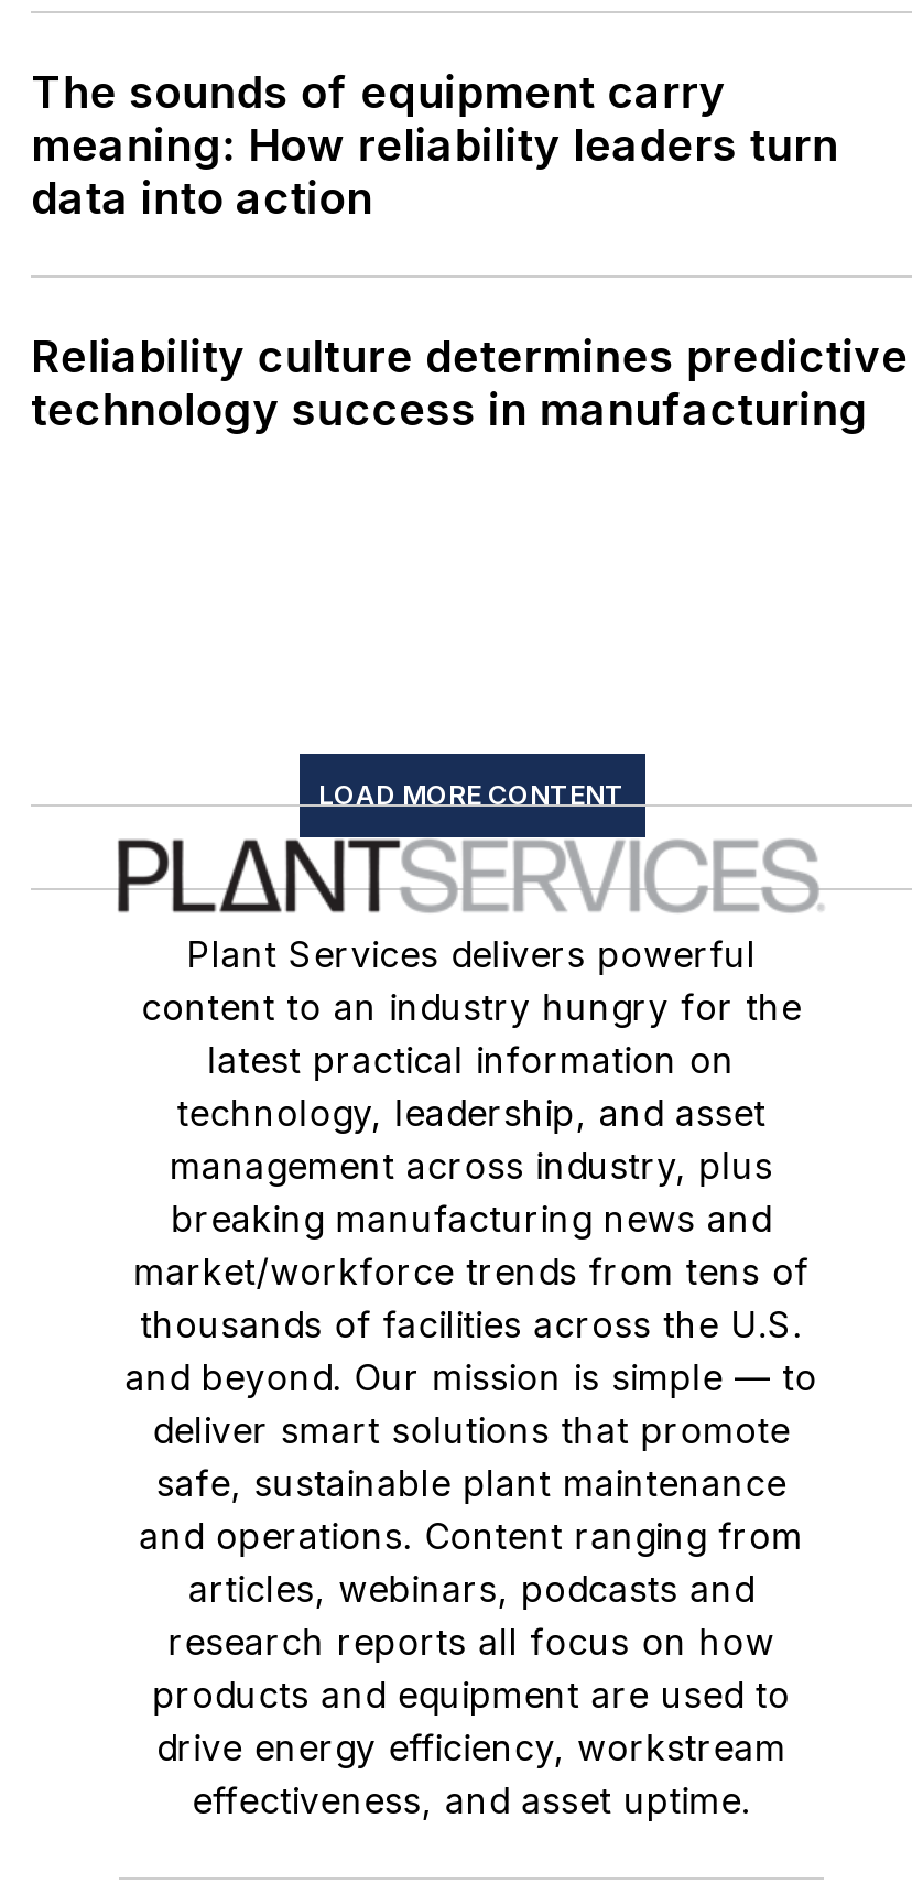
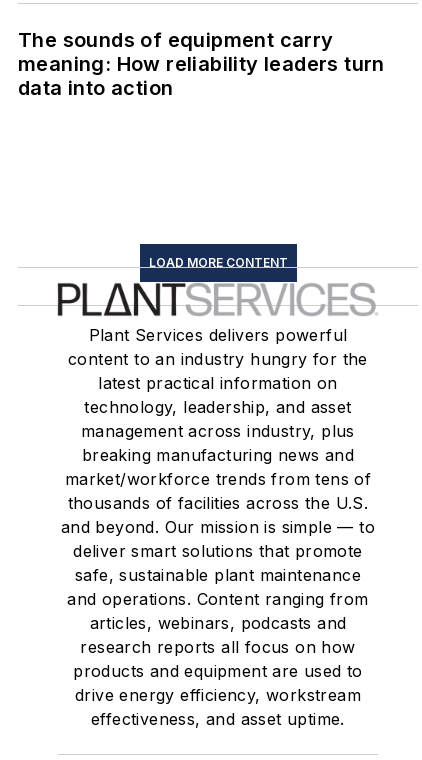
- Reliability culture determines predictive
- technology success in manufacturing
